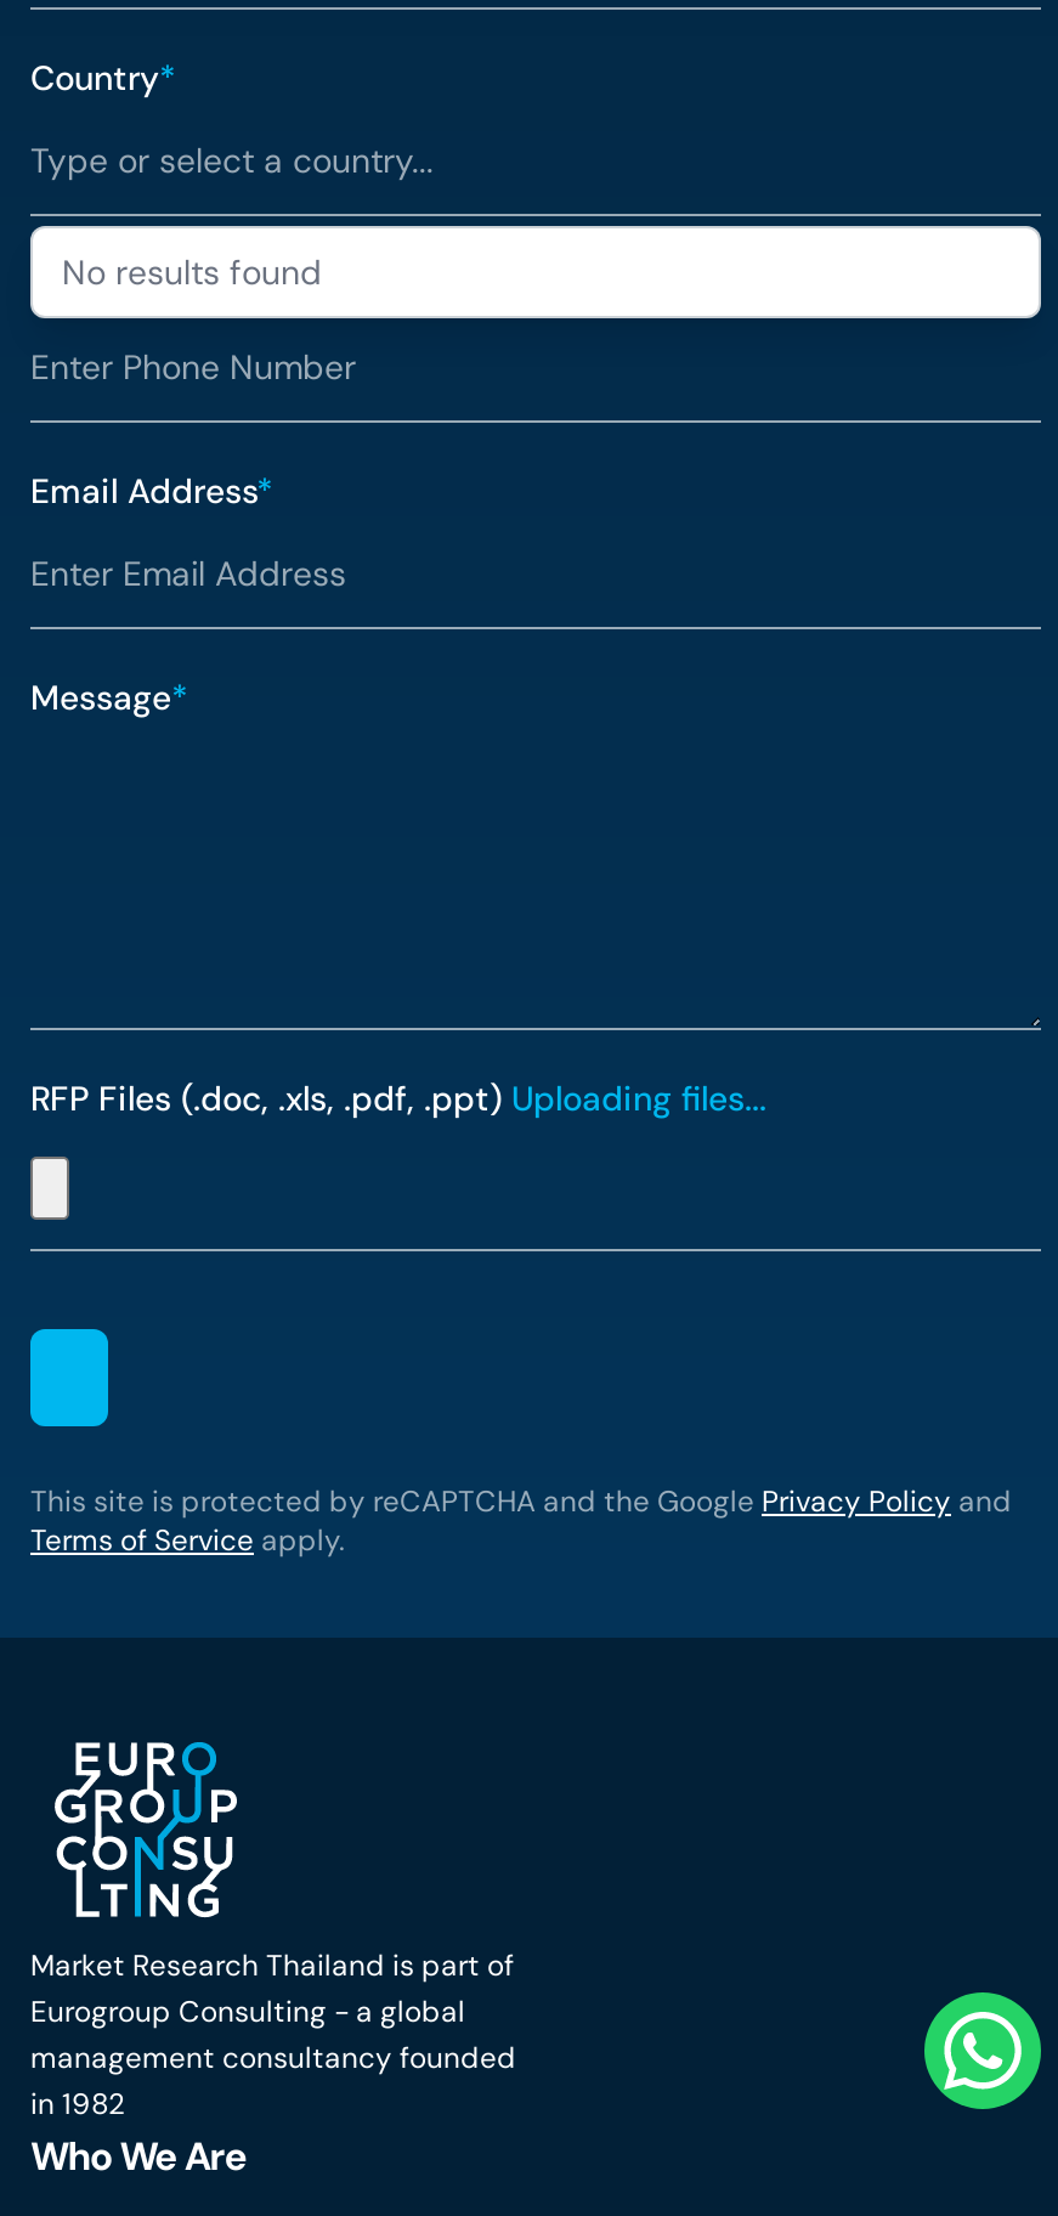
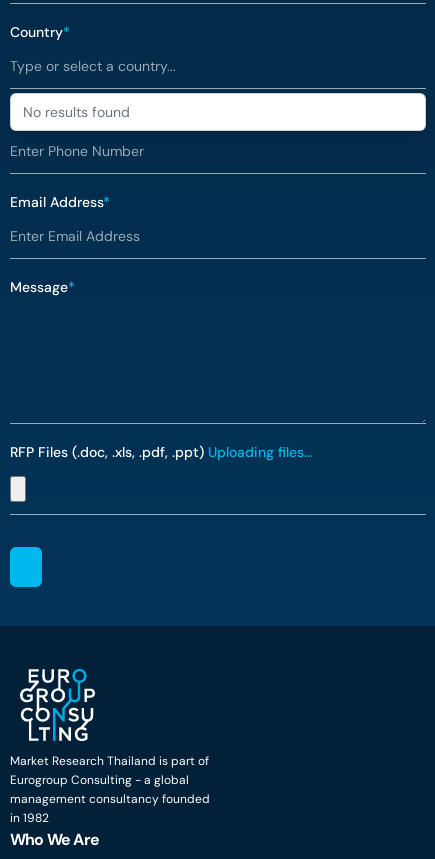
- This site is protected by reCAPTCHA and the Google Privacy Policy and
- Terms of Service apply.

- [image]
